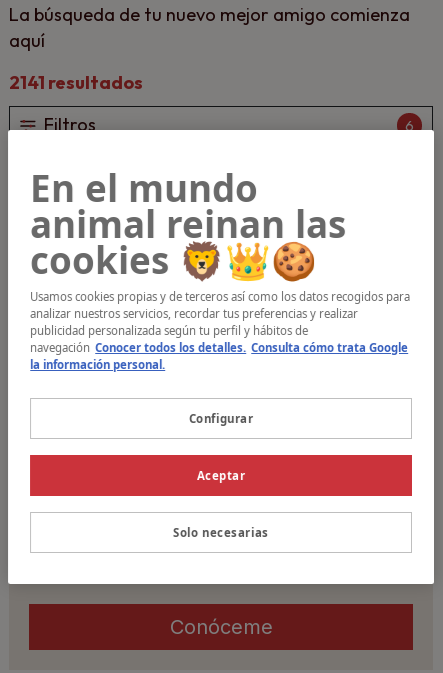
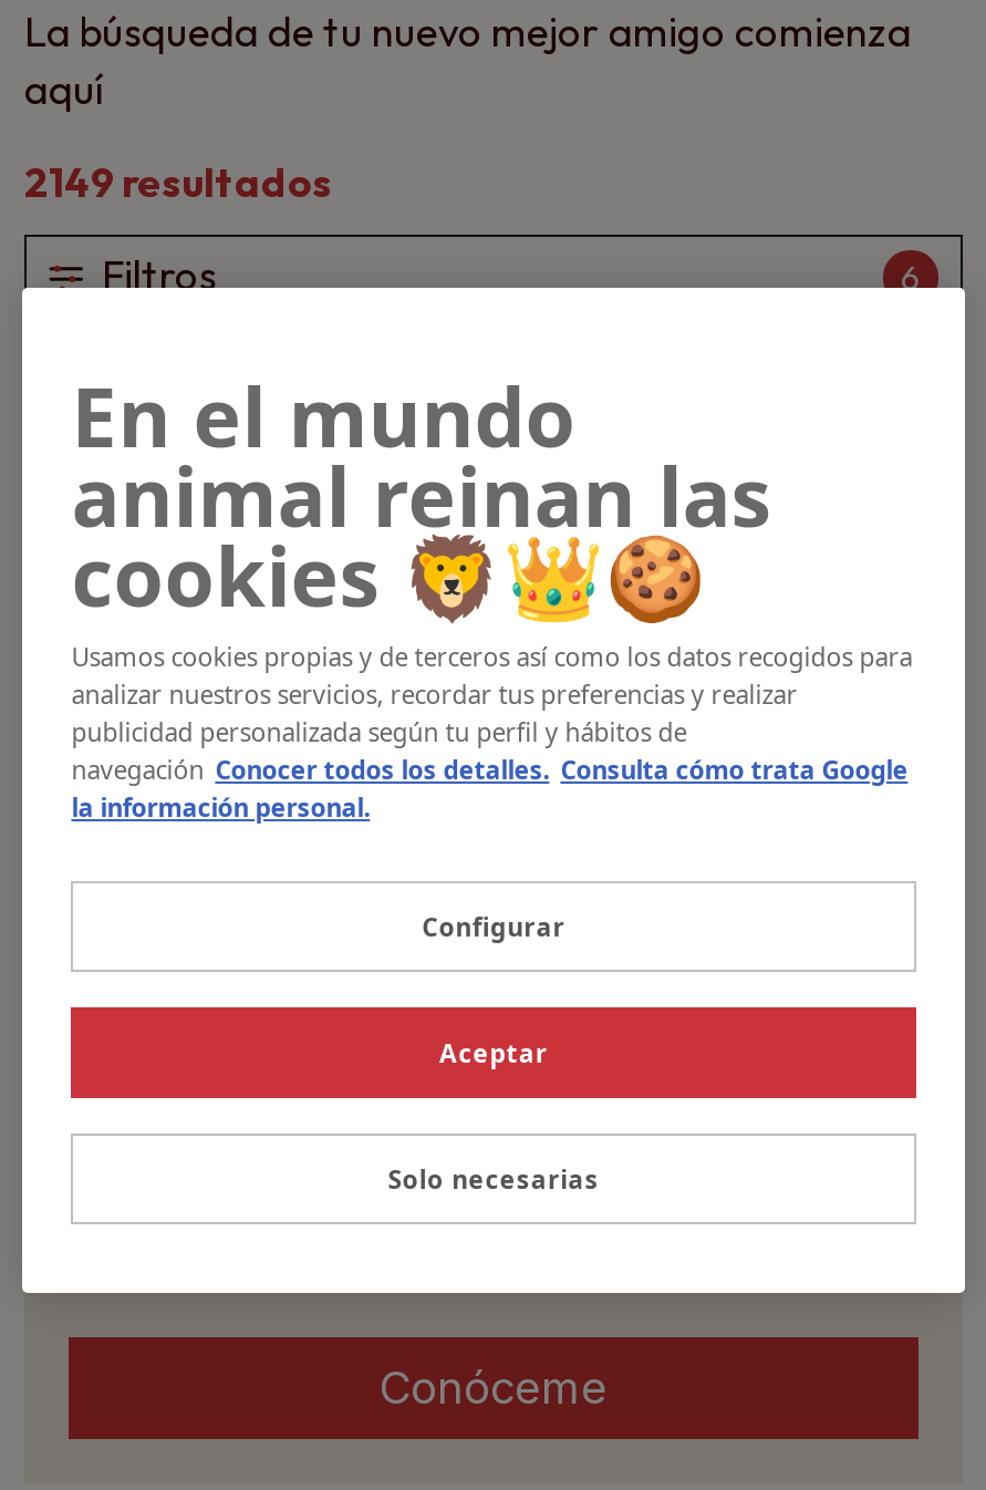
- 2141 resultados
+ 2149 resultados
